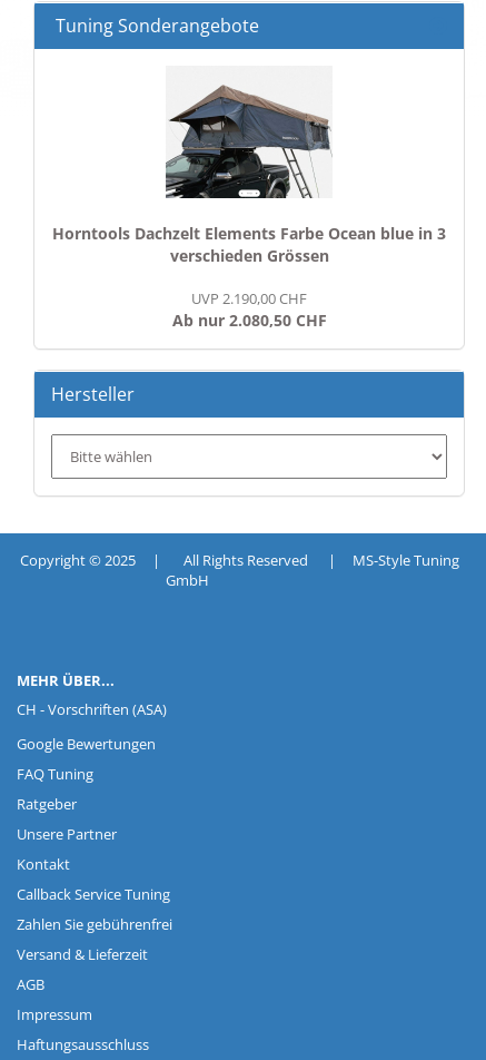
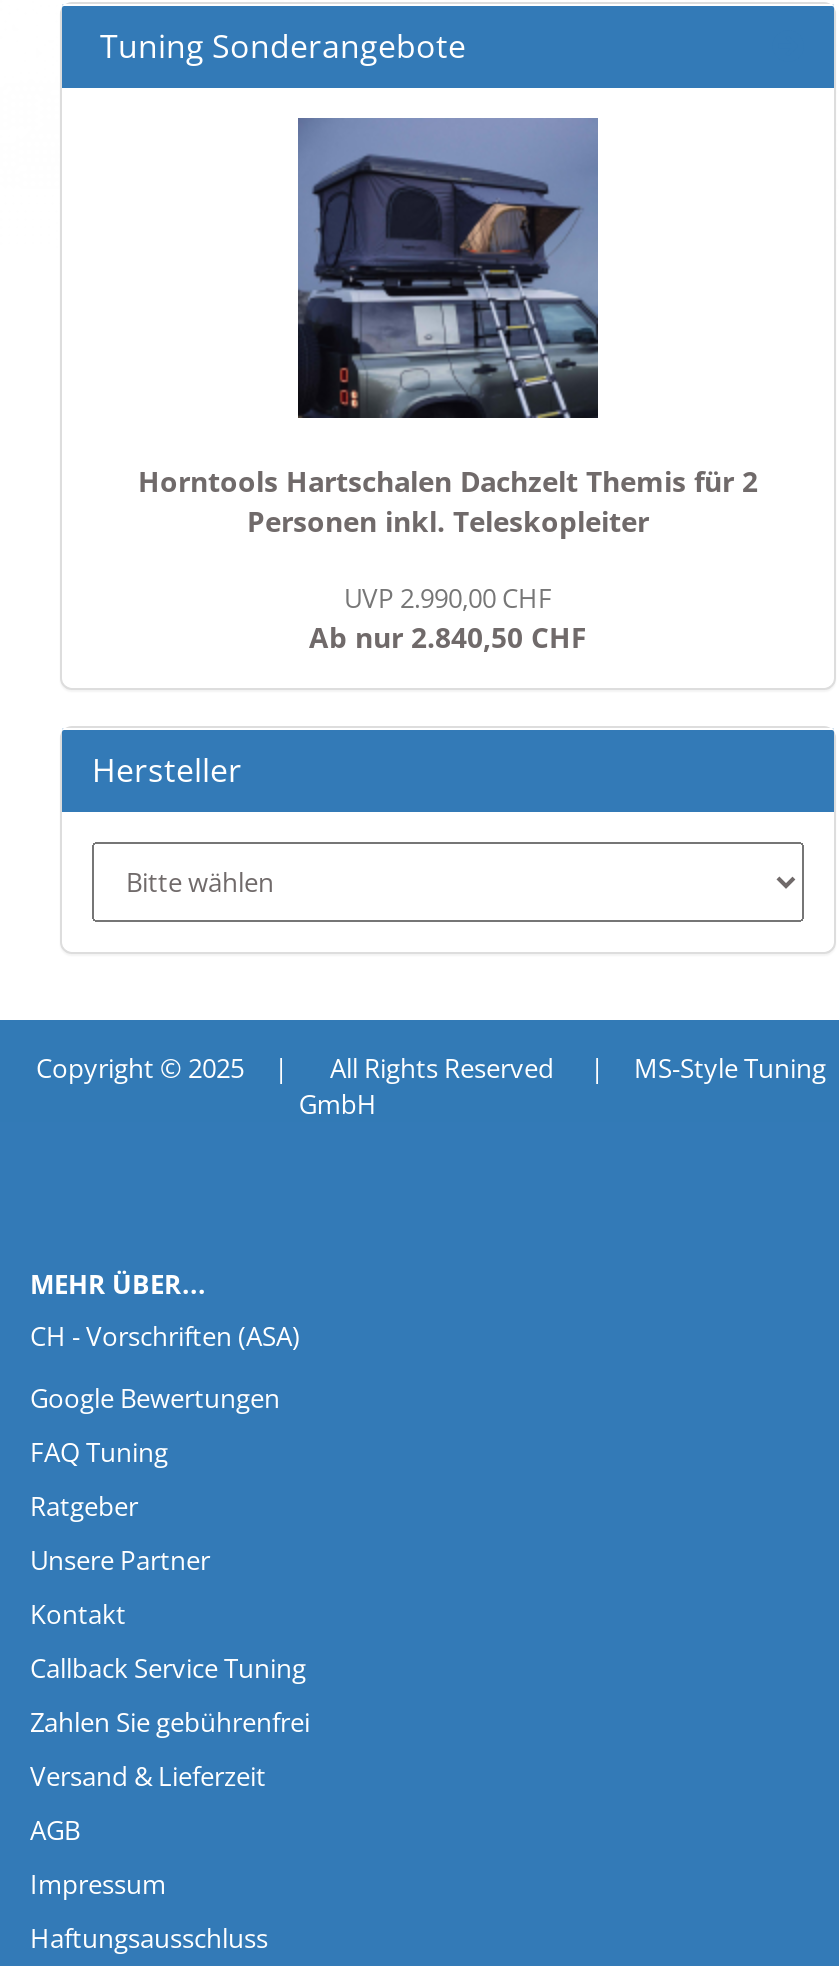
- [image]
- Horntools Dachzelt Elements Farbe Ocean blue in 3
- verschieden Grössen
+ [image]
+ Horntools Hartschalen Dachzelt Themis für 2
+ Personen inkl. Teleskopleiter

- UVP 2.190,00 CHF
- Ab nur 2.080,50 CHF
+ UVP 2.990,00 CHF
+ Ab nur 2.840,50 CHF
